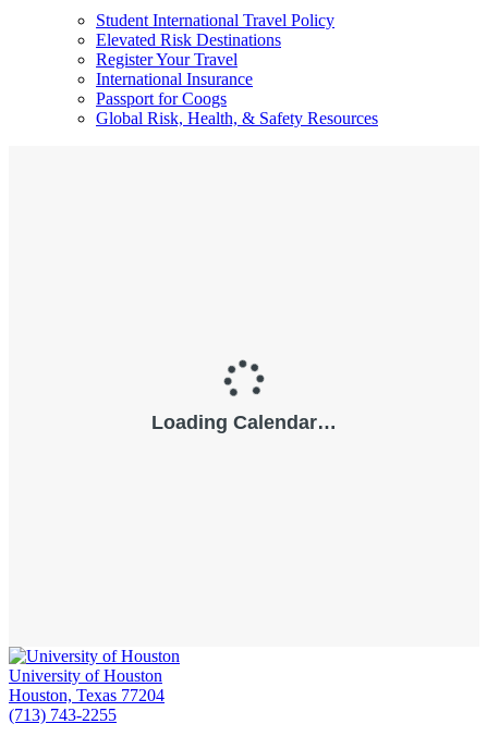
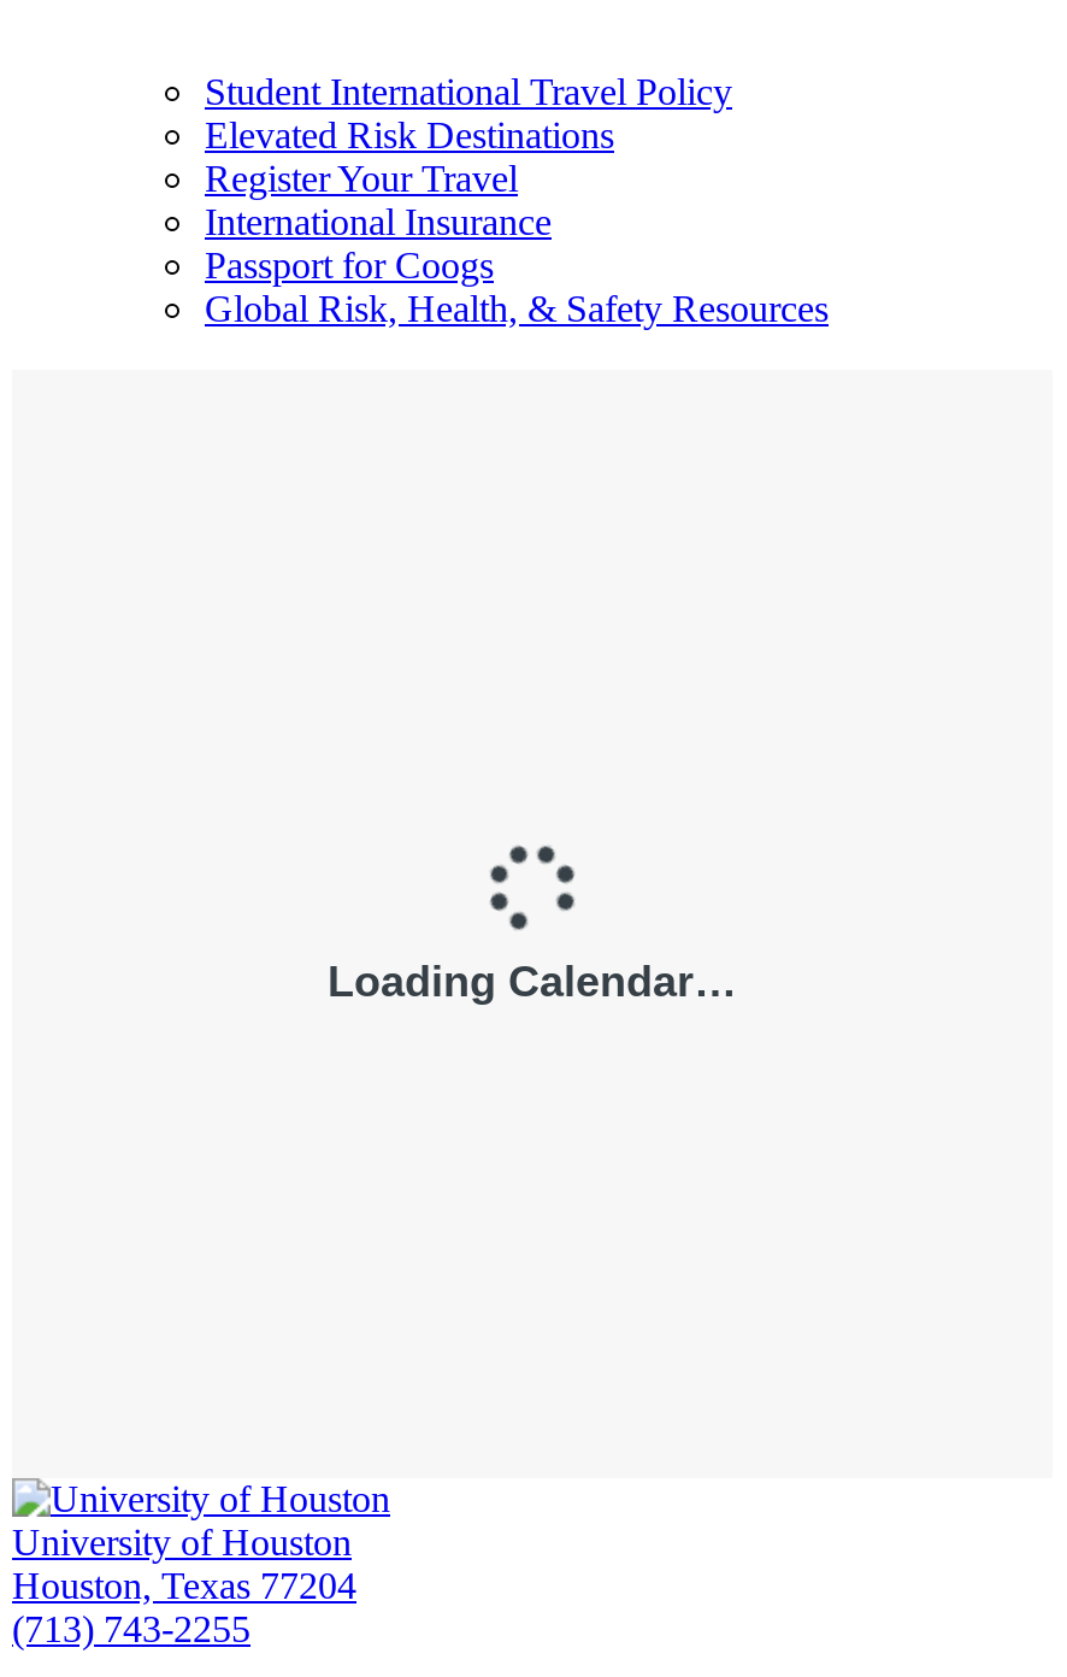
- [image]
+ [image]
